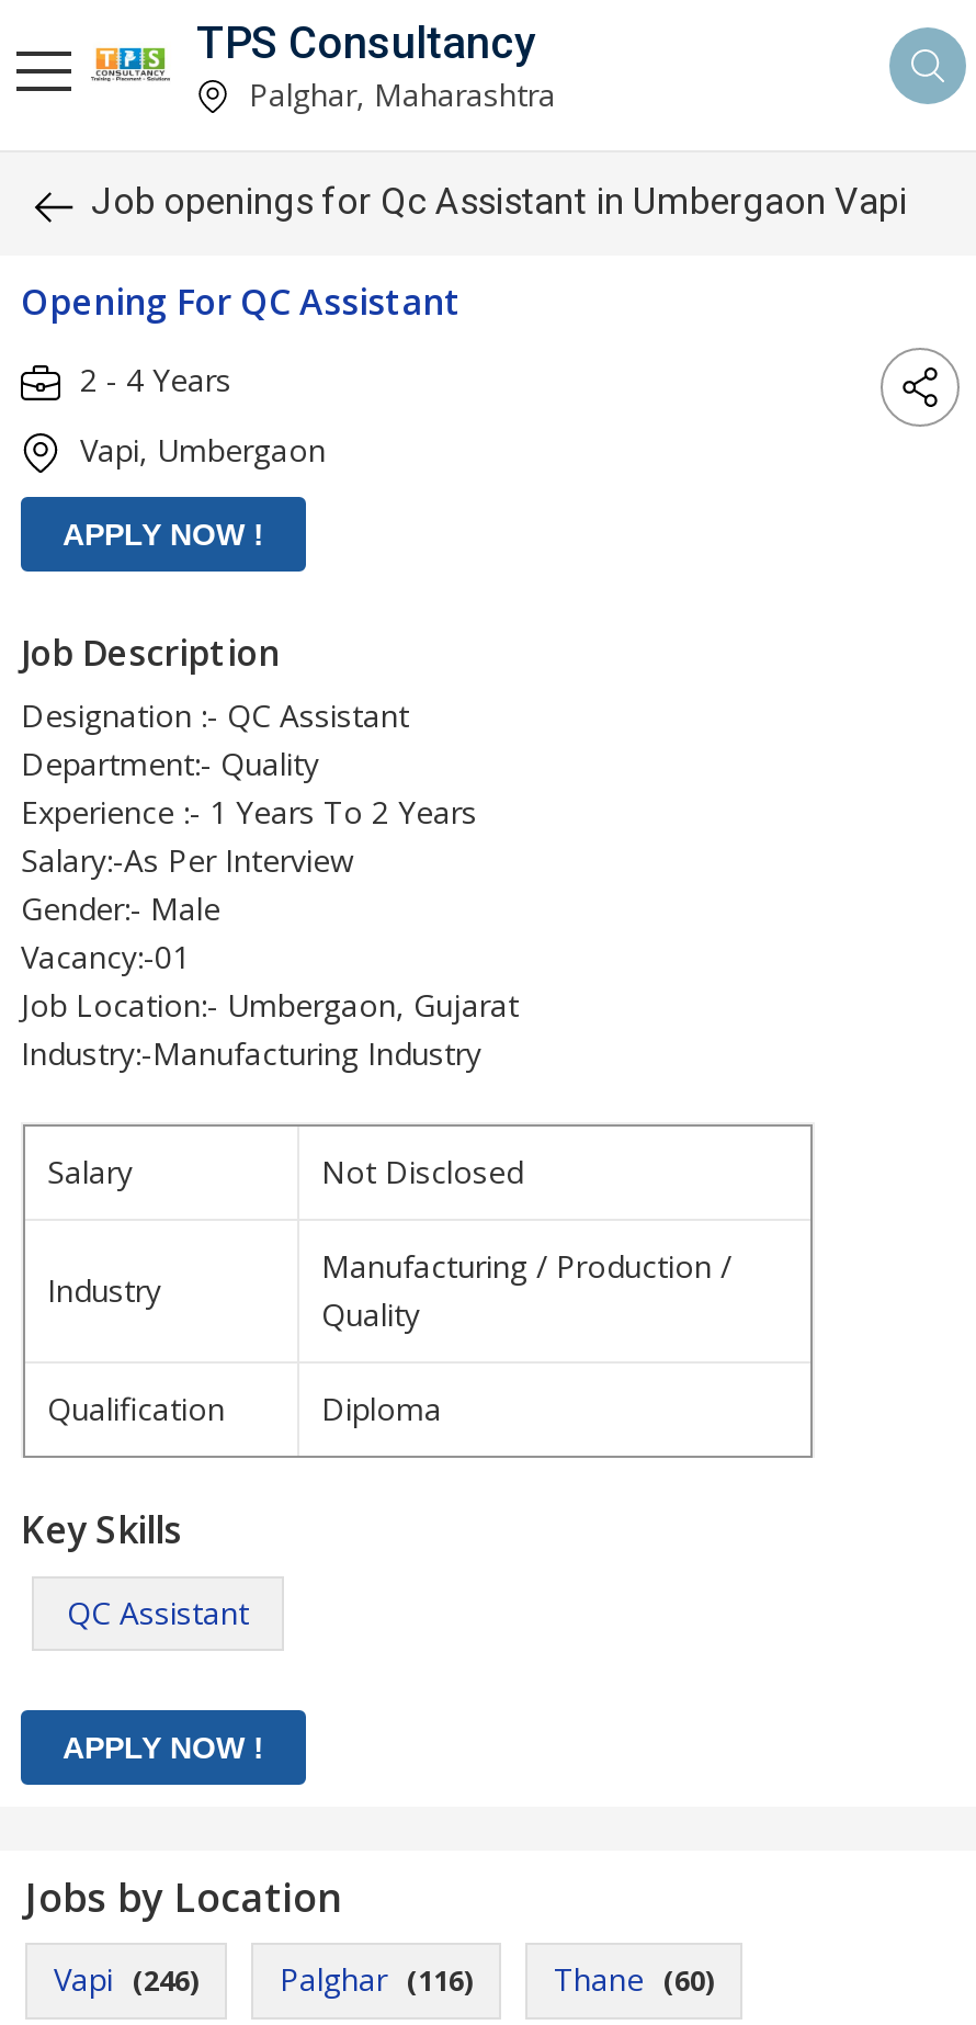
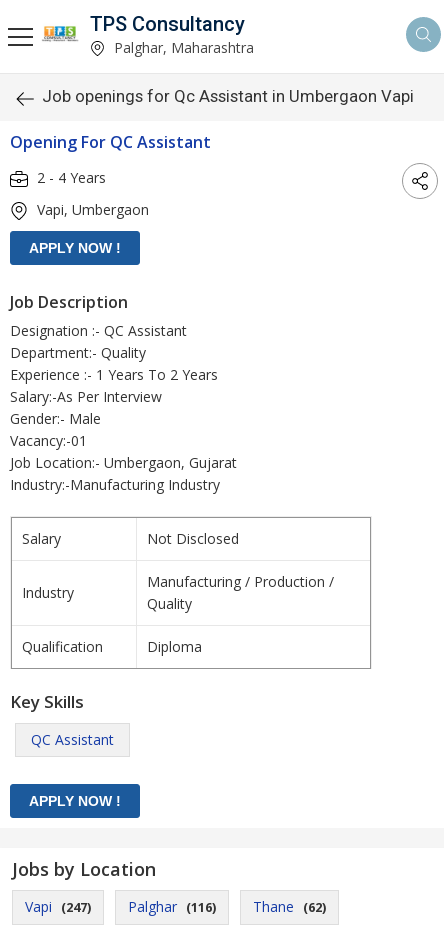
- Vapi (246)
+ Vapi (247)

- Thane (60)
+ Thane (62)
